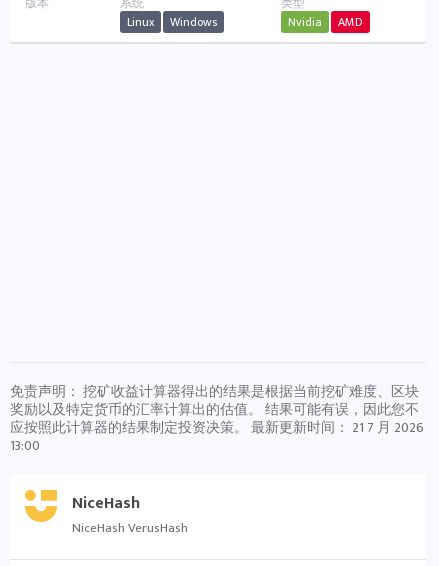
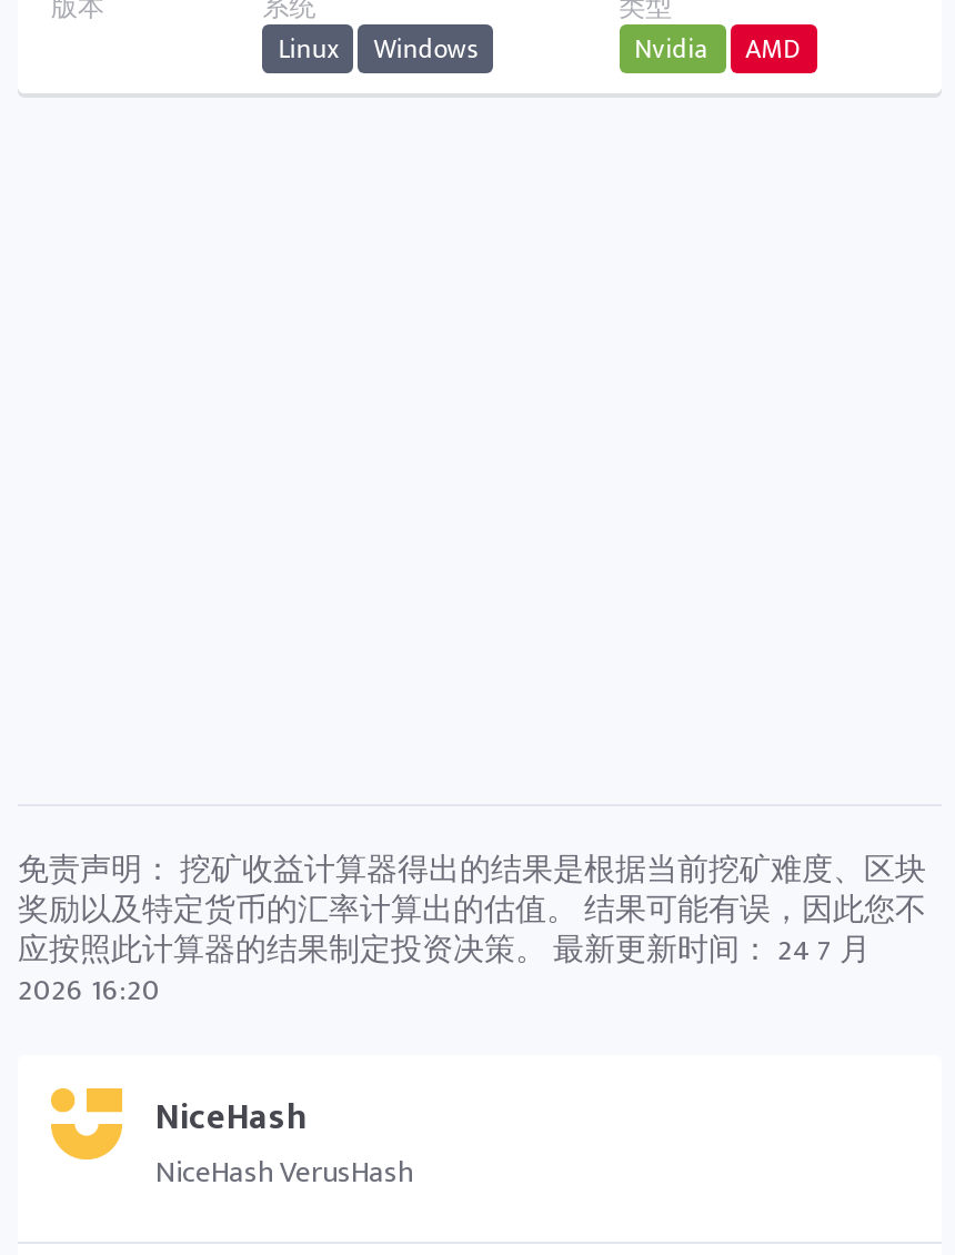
- 应按照此计算器的结果制定投资决策。 最新更新时间：21 7 月 2026
- 13:00
+ 应按照此计算器的结果制定投资决策。 最新更新时间：24 7 月
+ 2026 16:20
